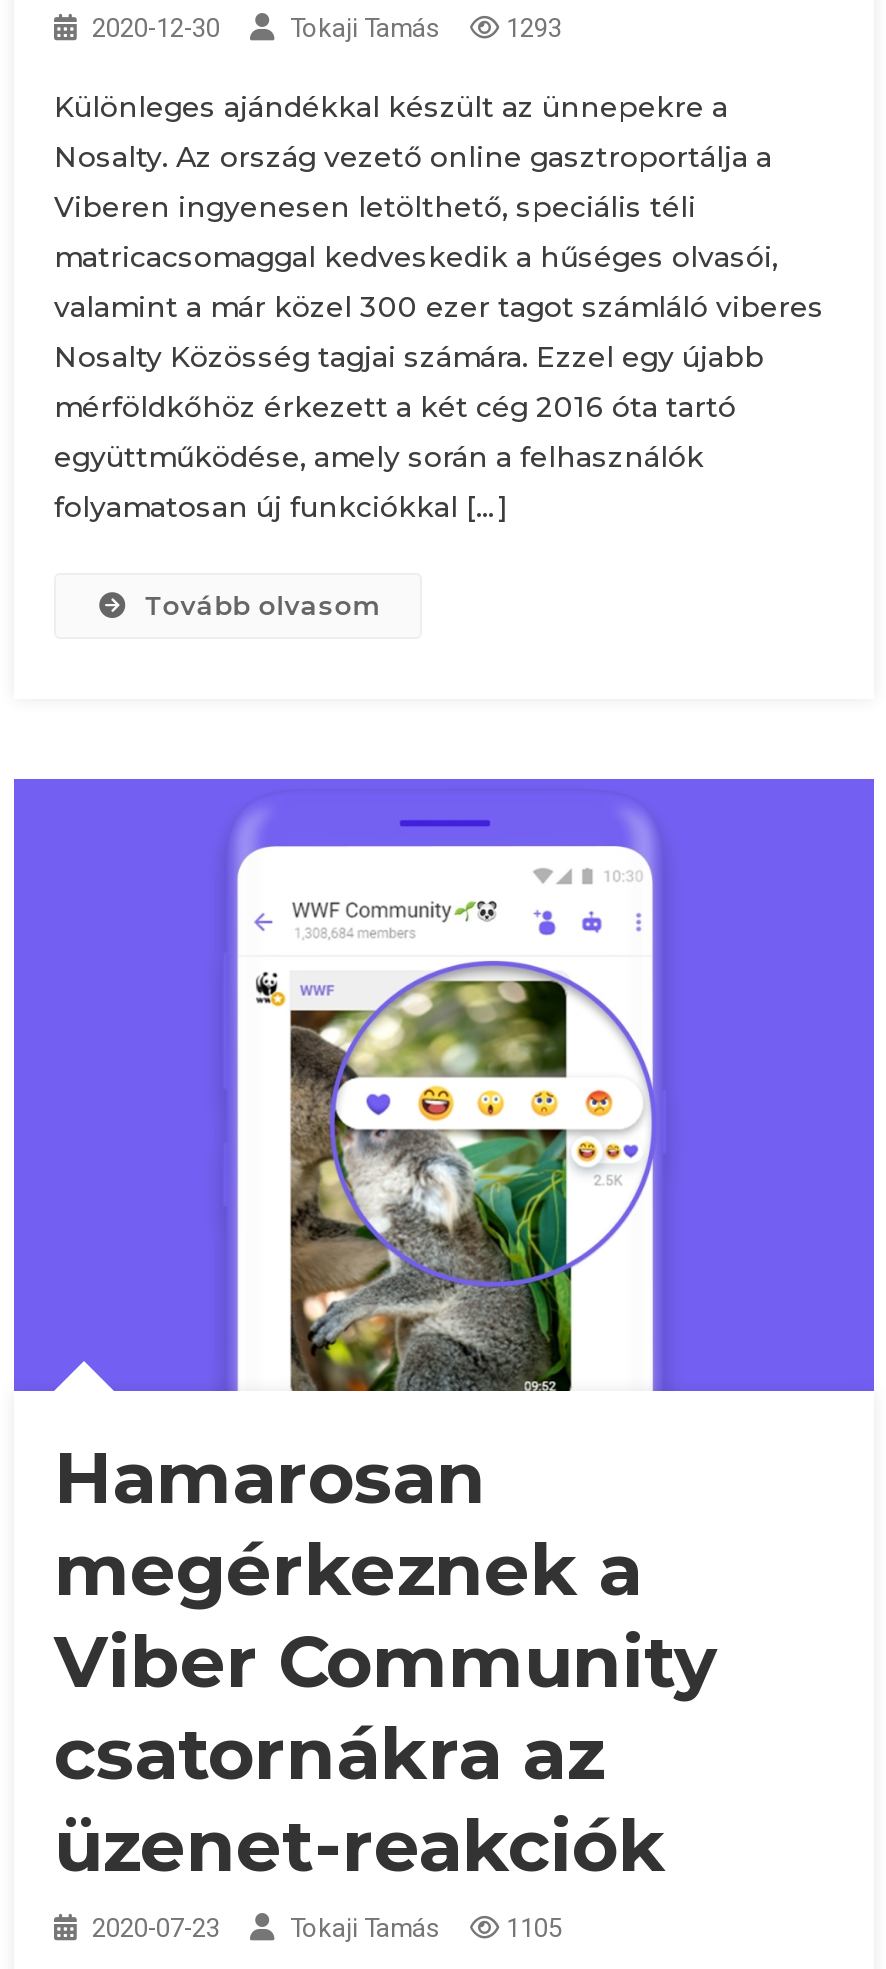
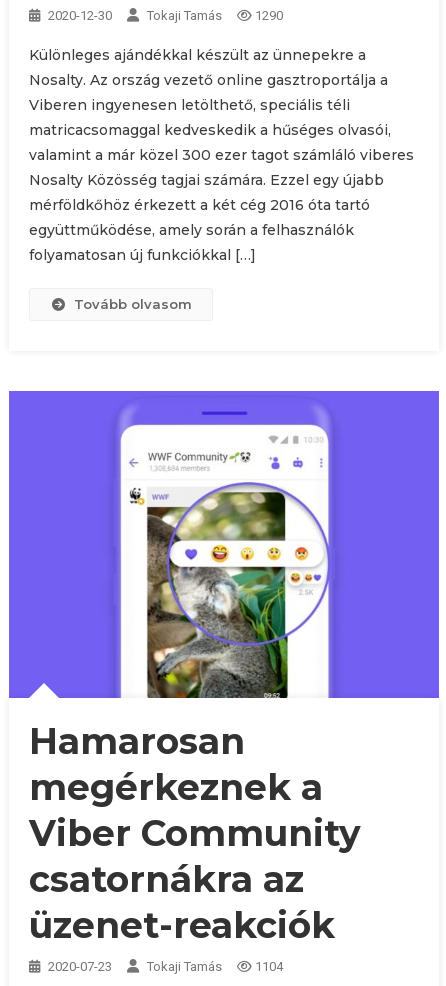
- 1293
+ 1290

- 1105
+ 1104
